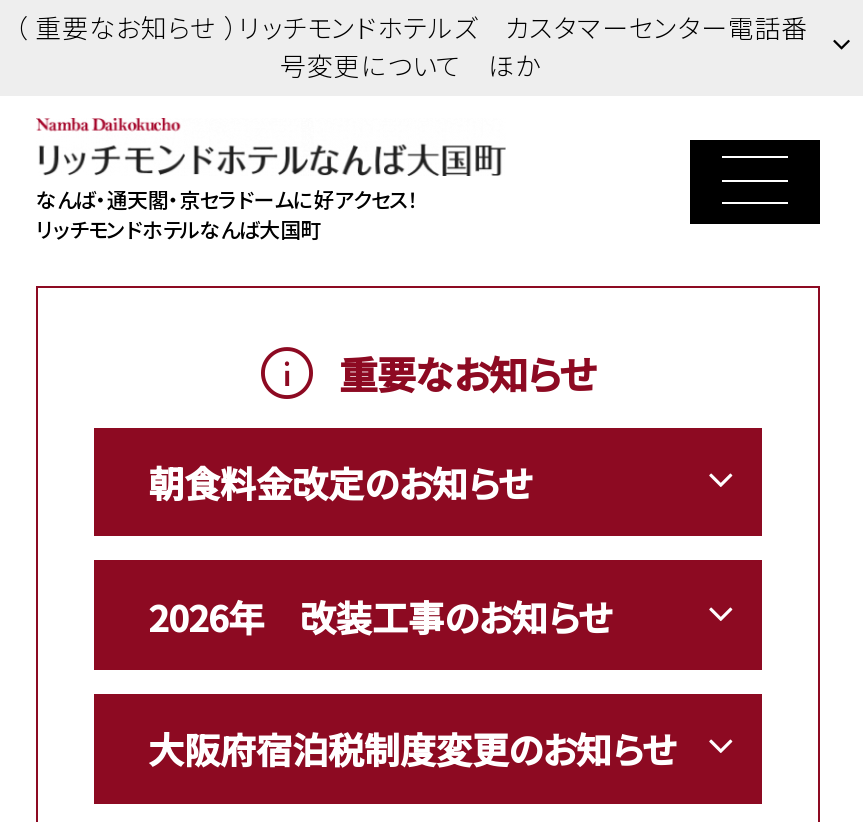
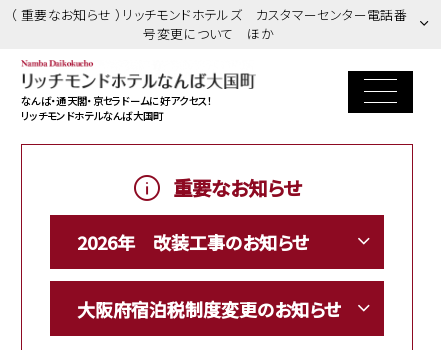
- 朝食料金改定のお知らせ
